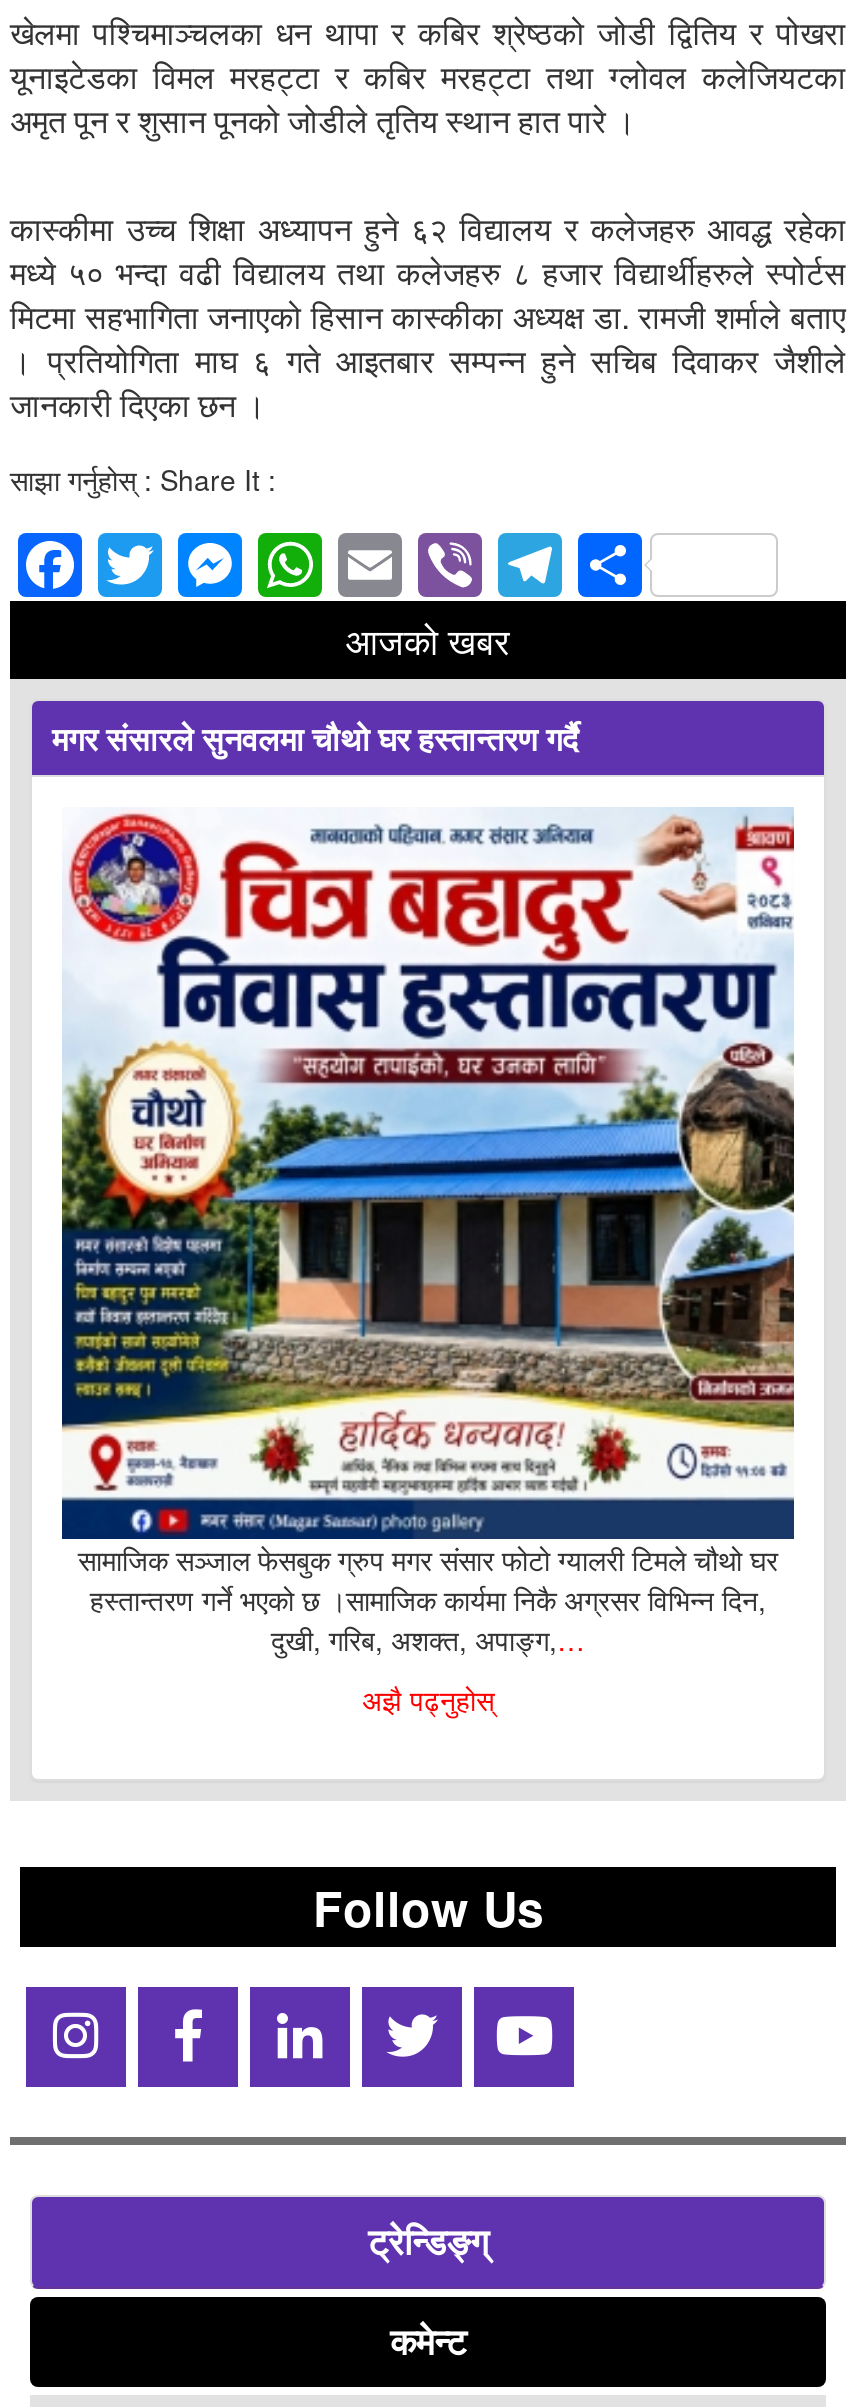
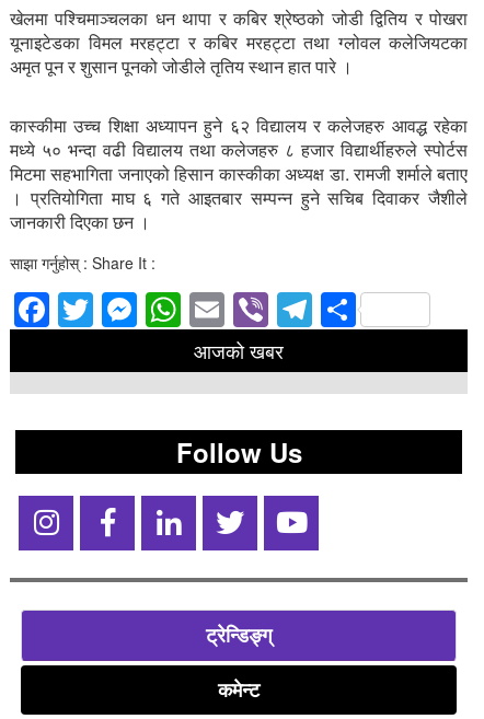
- मगर संसारले सुनवलमा चौथो घर हस्तान्तरण गर्दै

- [image]
- सामाजिक सञ्जाल फेसबुक ग्रुप मगर संसार फोटो ग्यालरी टिमले चौथो घर
- हस्तान्तरण गर्ने भएको छ ।सामाजिक कार्यमा निकै अग्रसर विभिन्न दिन,
- दुखी, गरिब, अशक्त, अपाङ्ग,…
- अझै पढ्नुहोस्
